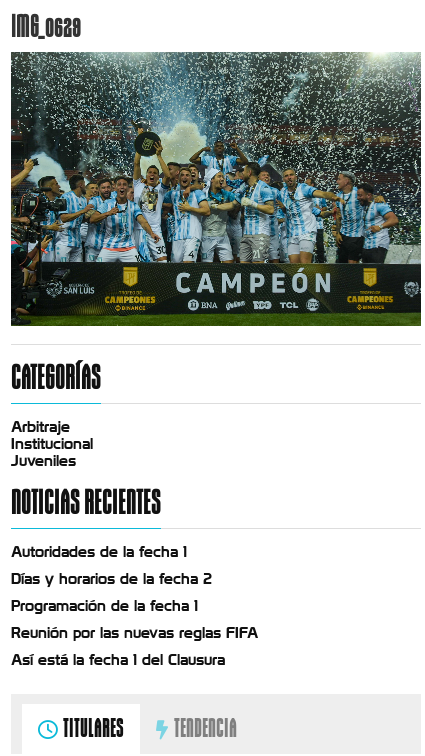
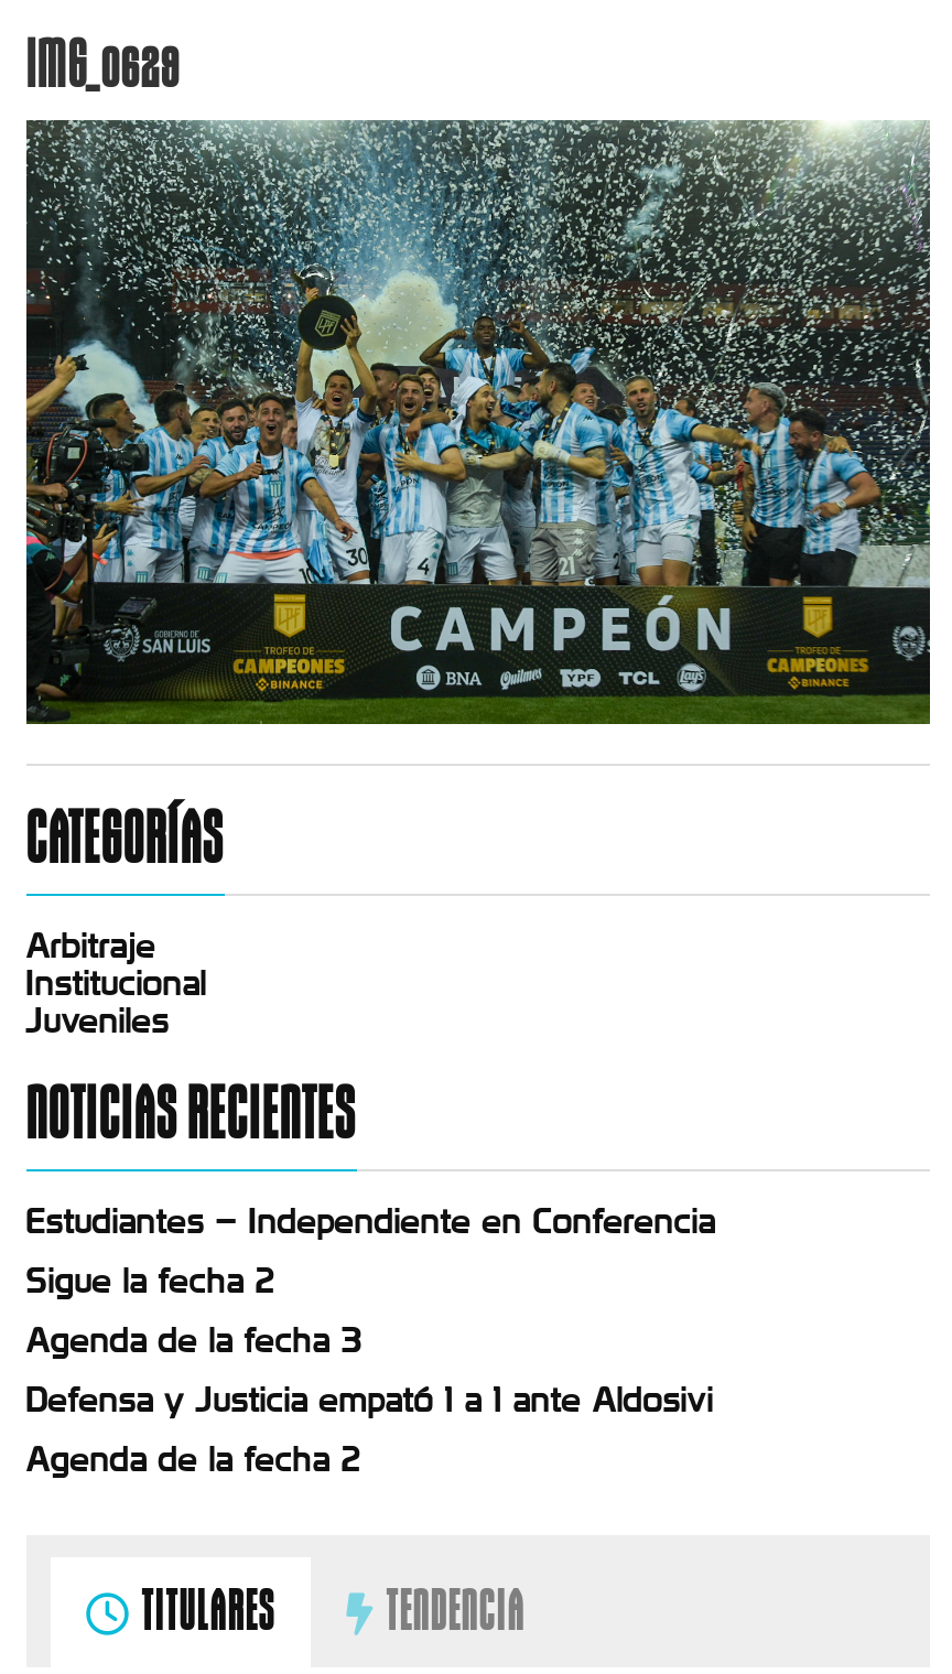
- Autoridades de la fecha 1
+ Estudiantes – Independiente en Conferencia

- Días y horarios de la fecha 2
+ Sigue la fecha 2

- Programación de la fecha 1
+ Agenda de la fecha 3

- Reunión por las nuevas reglas FIFA
+ Defensa y Justicia empató 1 a 1 ante Aldosivi

- Así está la fecha 1 del Clausura
+ Agenda de la fecha 2
